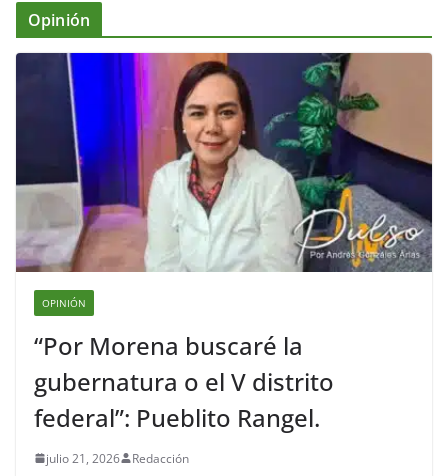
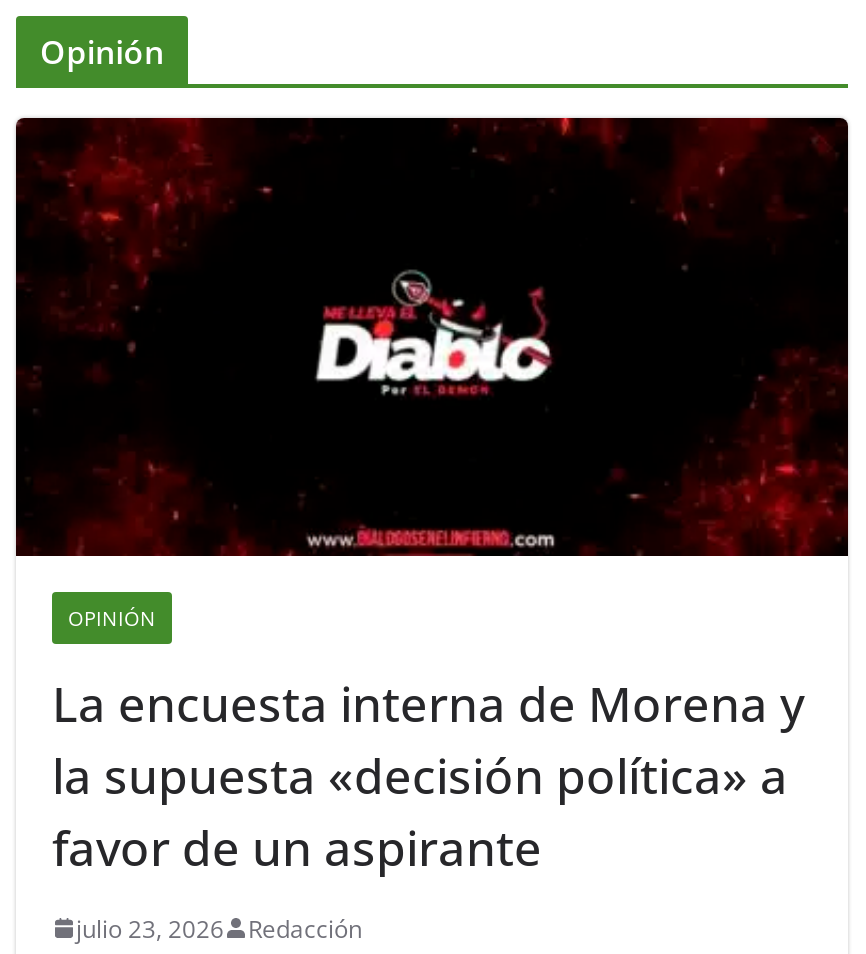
- [image]
+ [image]

- “Por Morena buscaré la
- gubernatura o el V distrito
- federal”: Pueblito Rangel.
+ La encuesta interna de Morena y
+ la supuesta «decisión política» a
+ favor de un aspirante

- julio 21, 2026 Redacción
+ julio 23, 2026 Redacción
